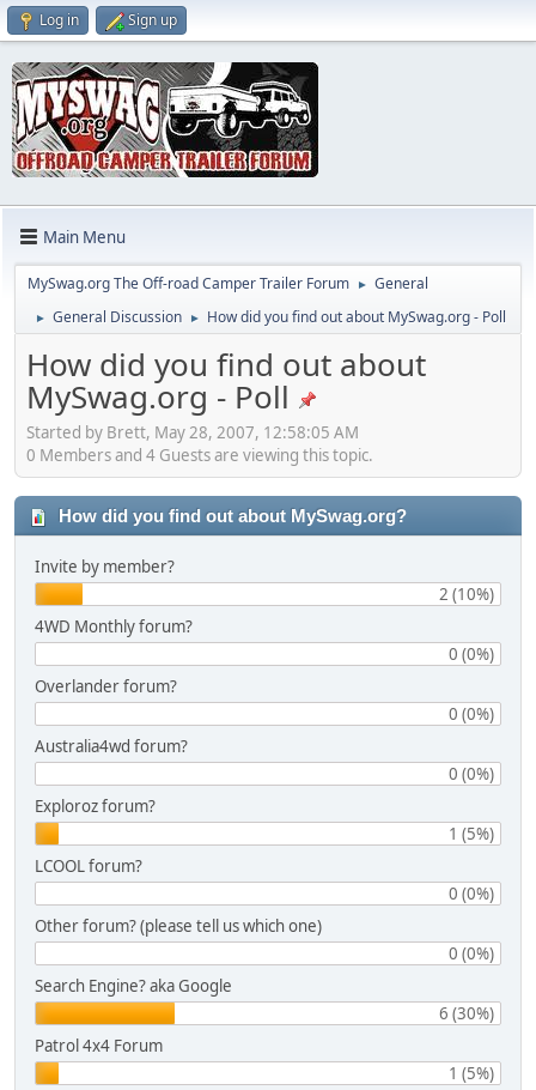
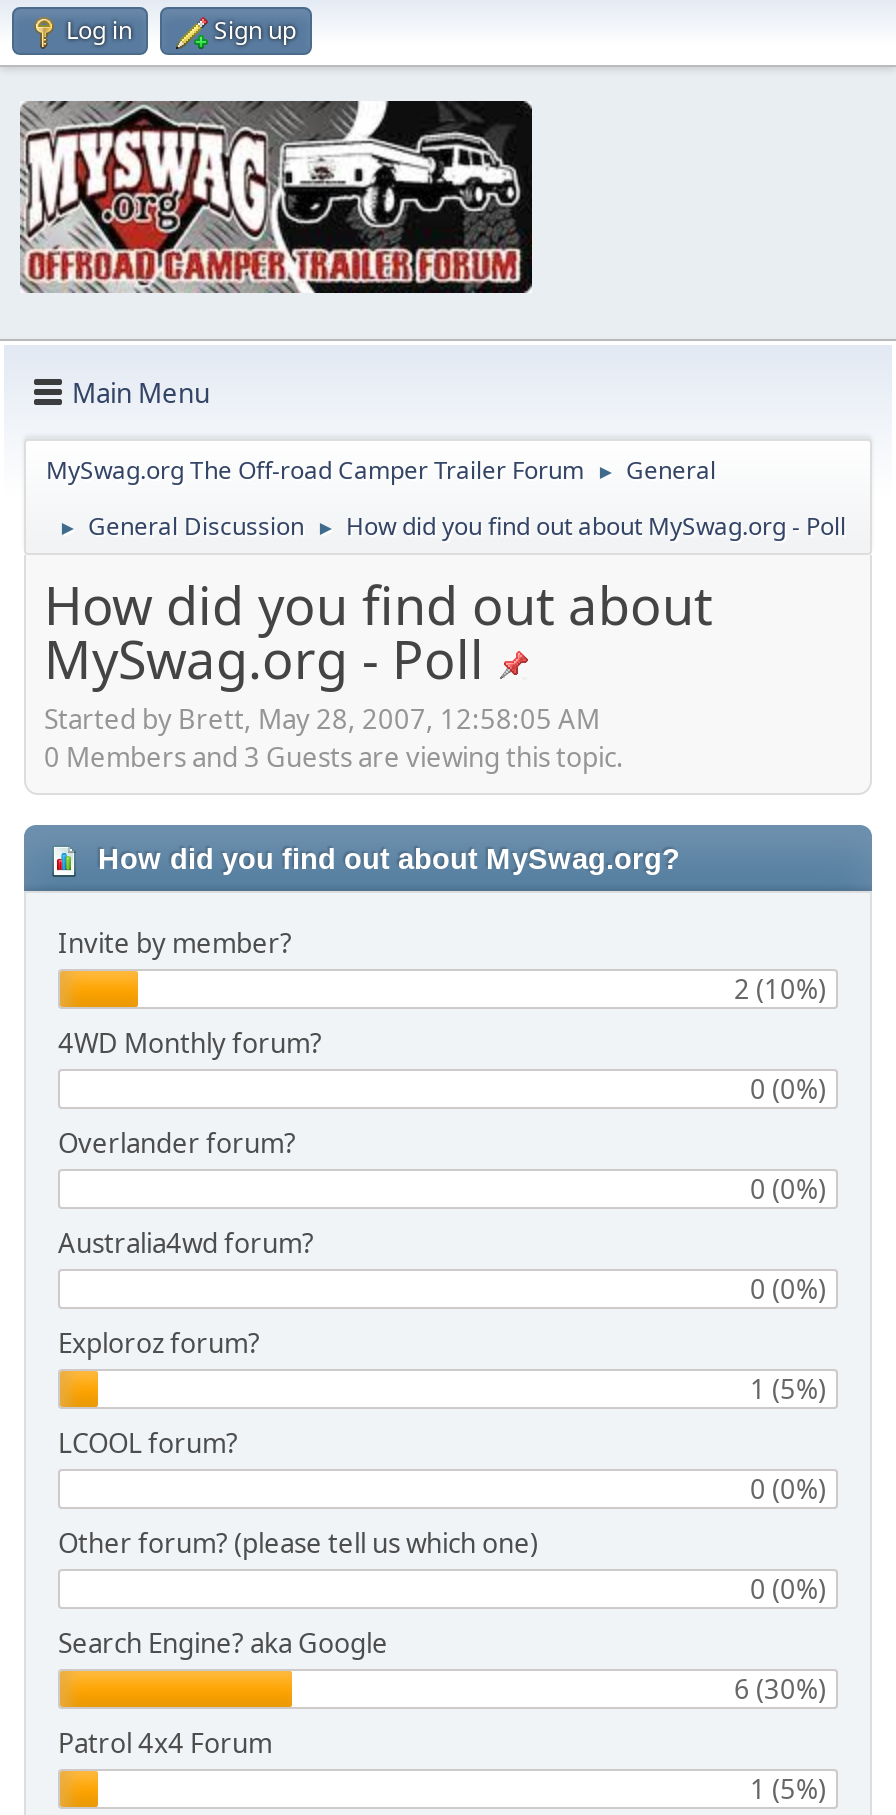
- 0 Members and 4 Guests are viewing this topic.
+ 0 Members and 3 Guests are viewing this topic.
